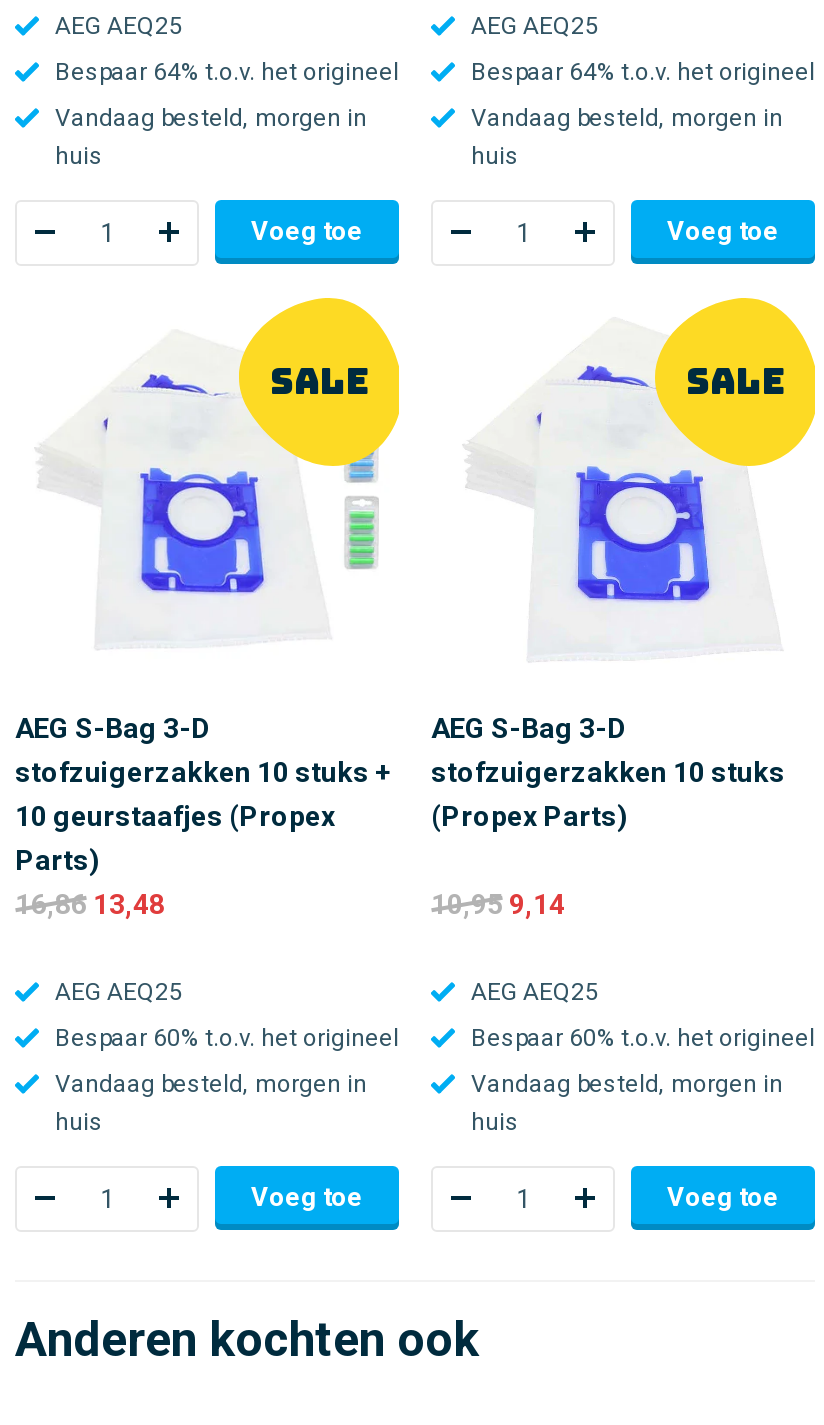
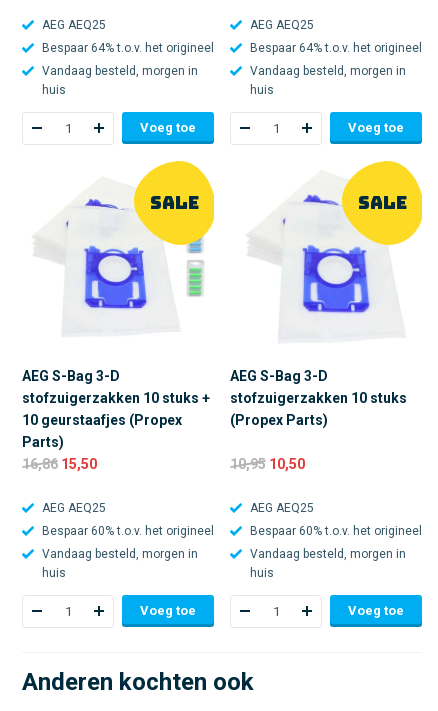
- 16,86 13,48
+ 16,86 15,50

- 10,95 9,14
+ 10,95 10,50
